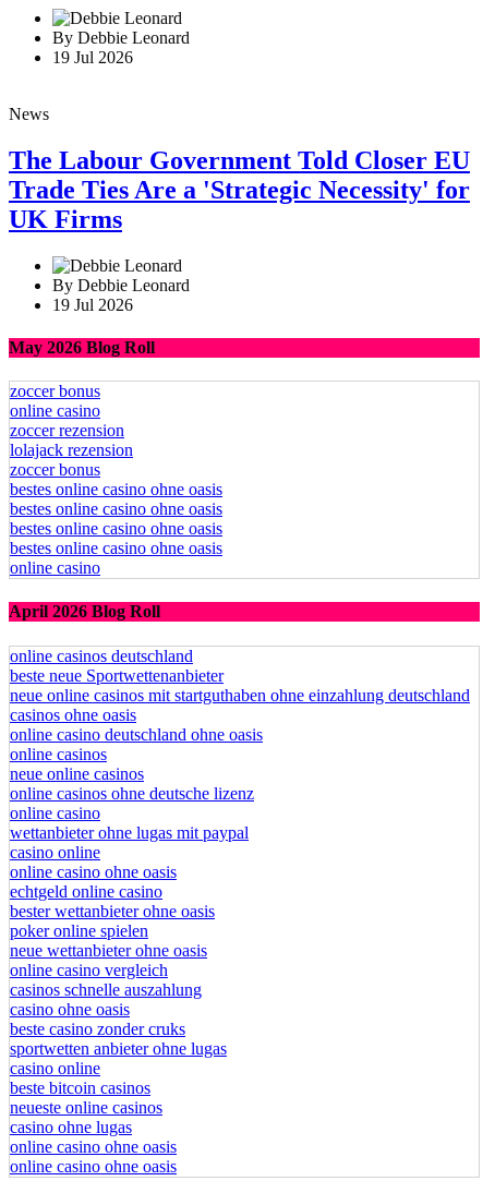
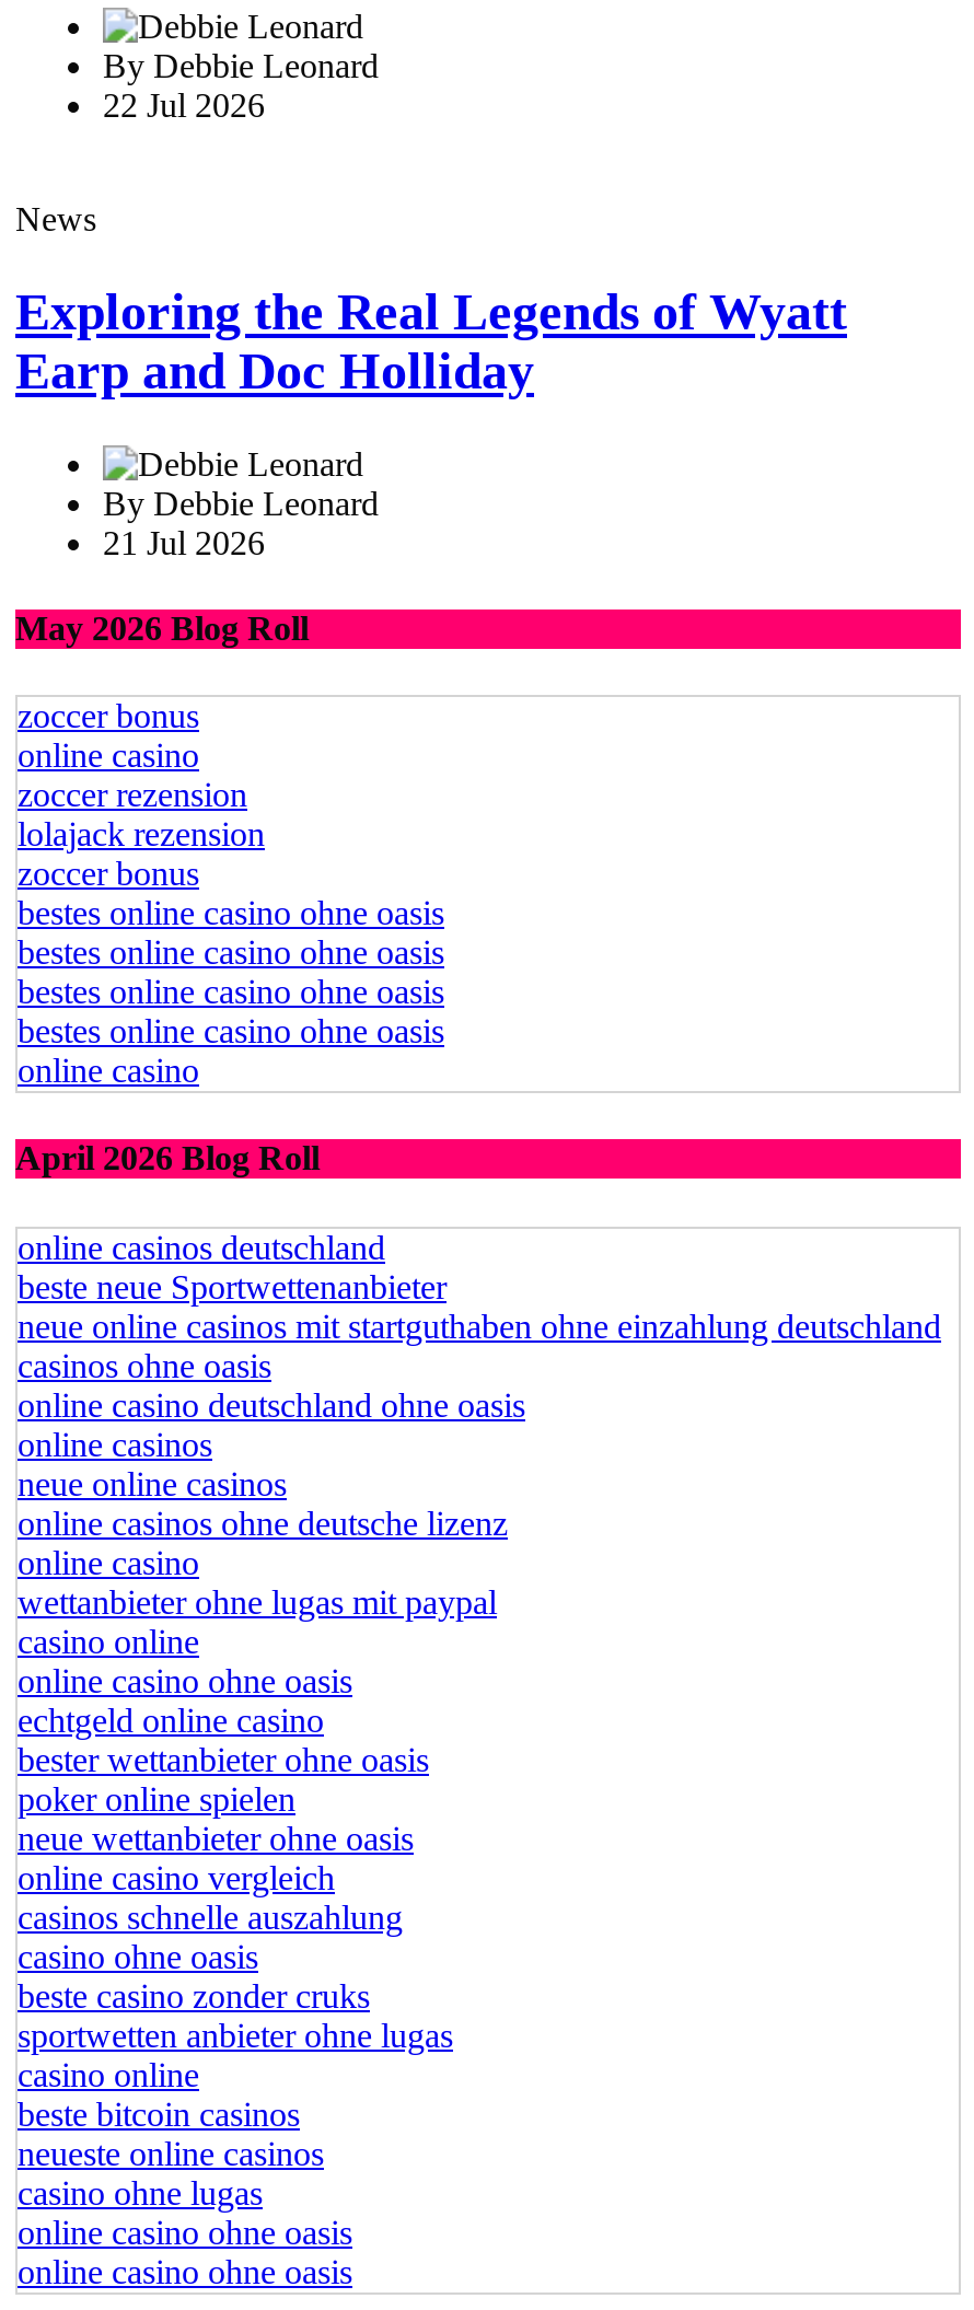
- 19 Jul 2026
+ 22 Jul 2026

- The Labour Government Told Closer EU
- Trade Ties Are a 'Strategic Necessity' for
- UK Firms
+ Exploring the Real Legends of Wyatt
+ Earp and Doc Holliday

- 19 Jul 2026
+ 21 Jul 2026
